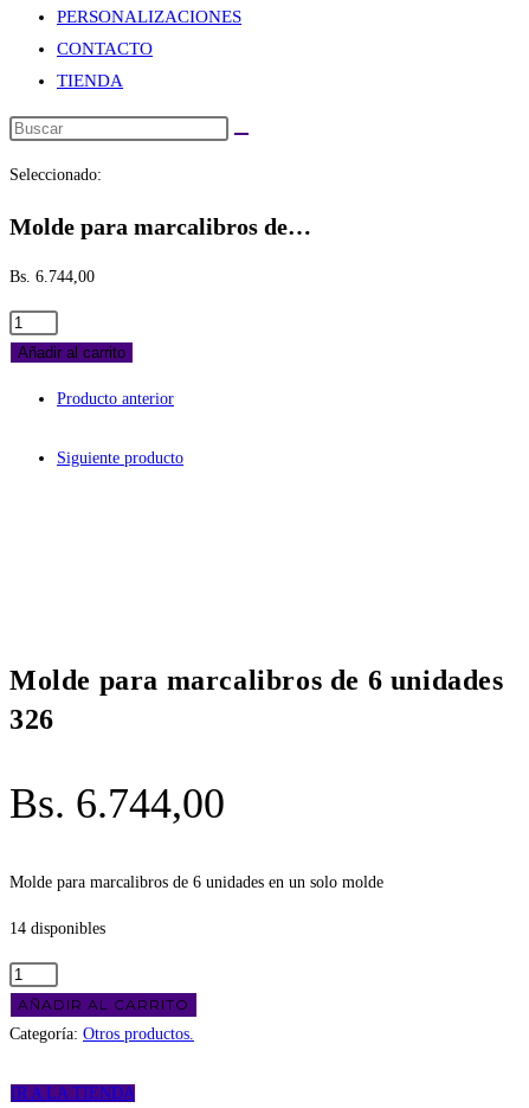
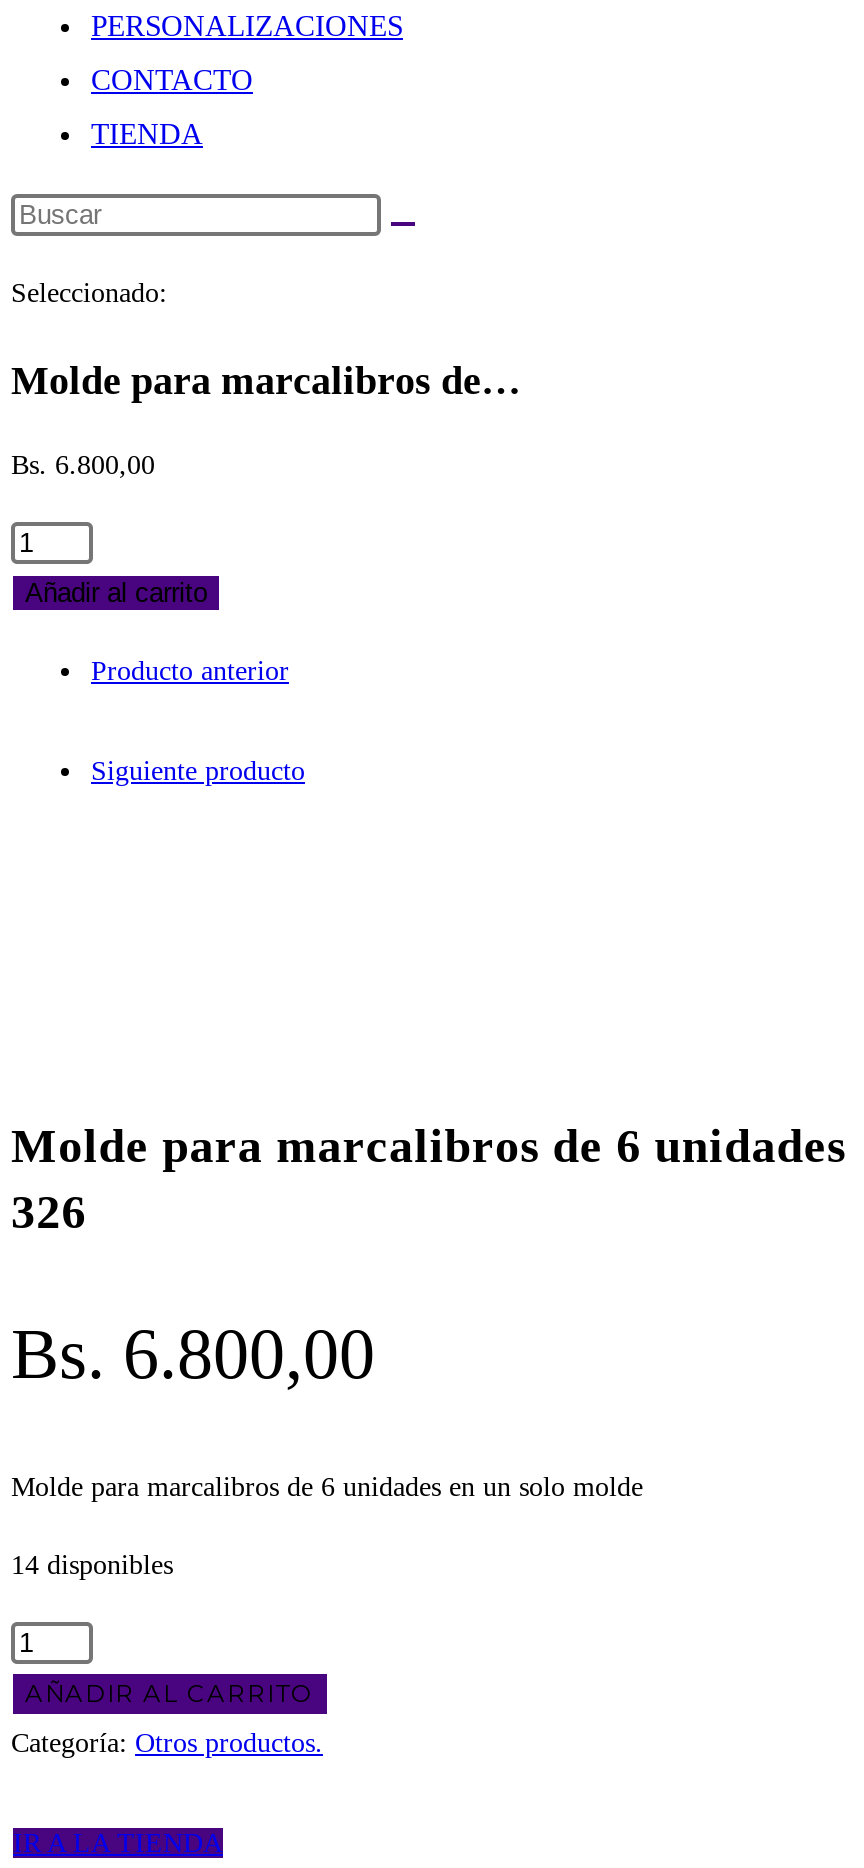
- Bs. 6.744,00
+ Bs. 6.800,00

- Bs. 6.744,00
+ Bs. 6.800,00
